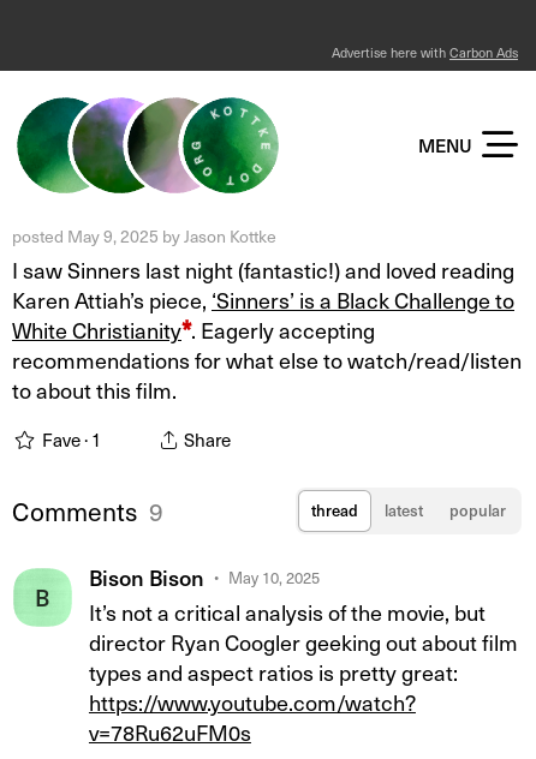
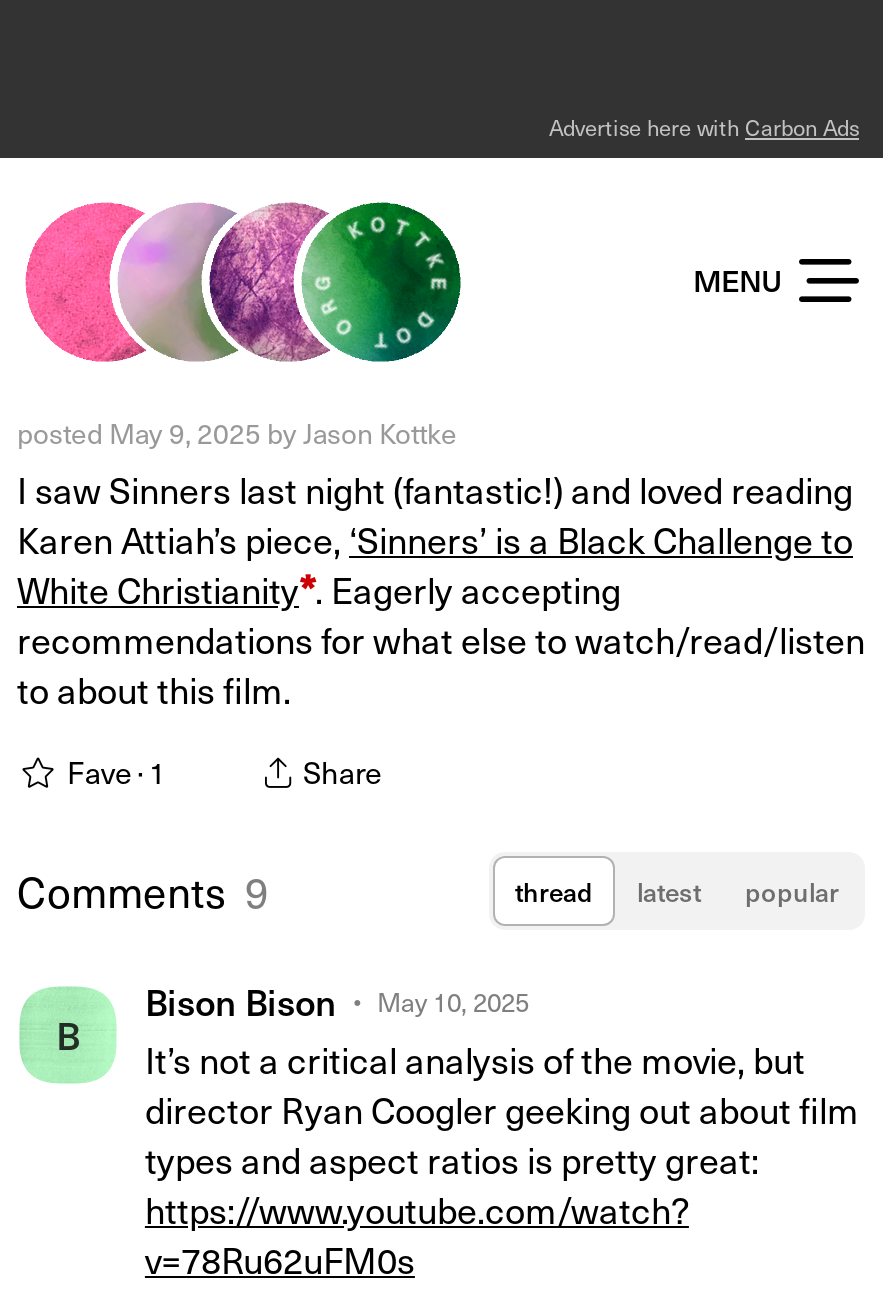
- [image]
+ [image]
